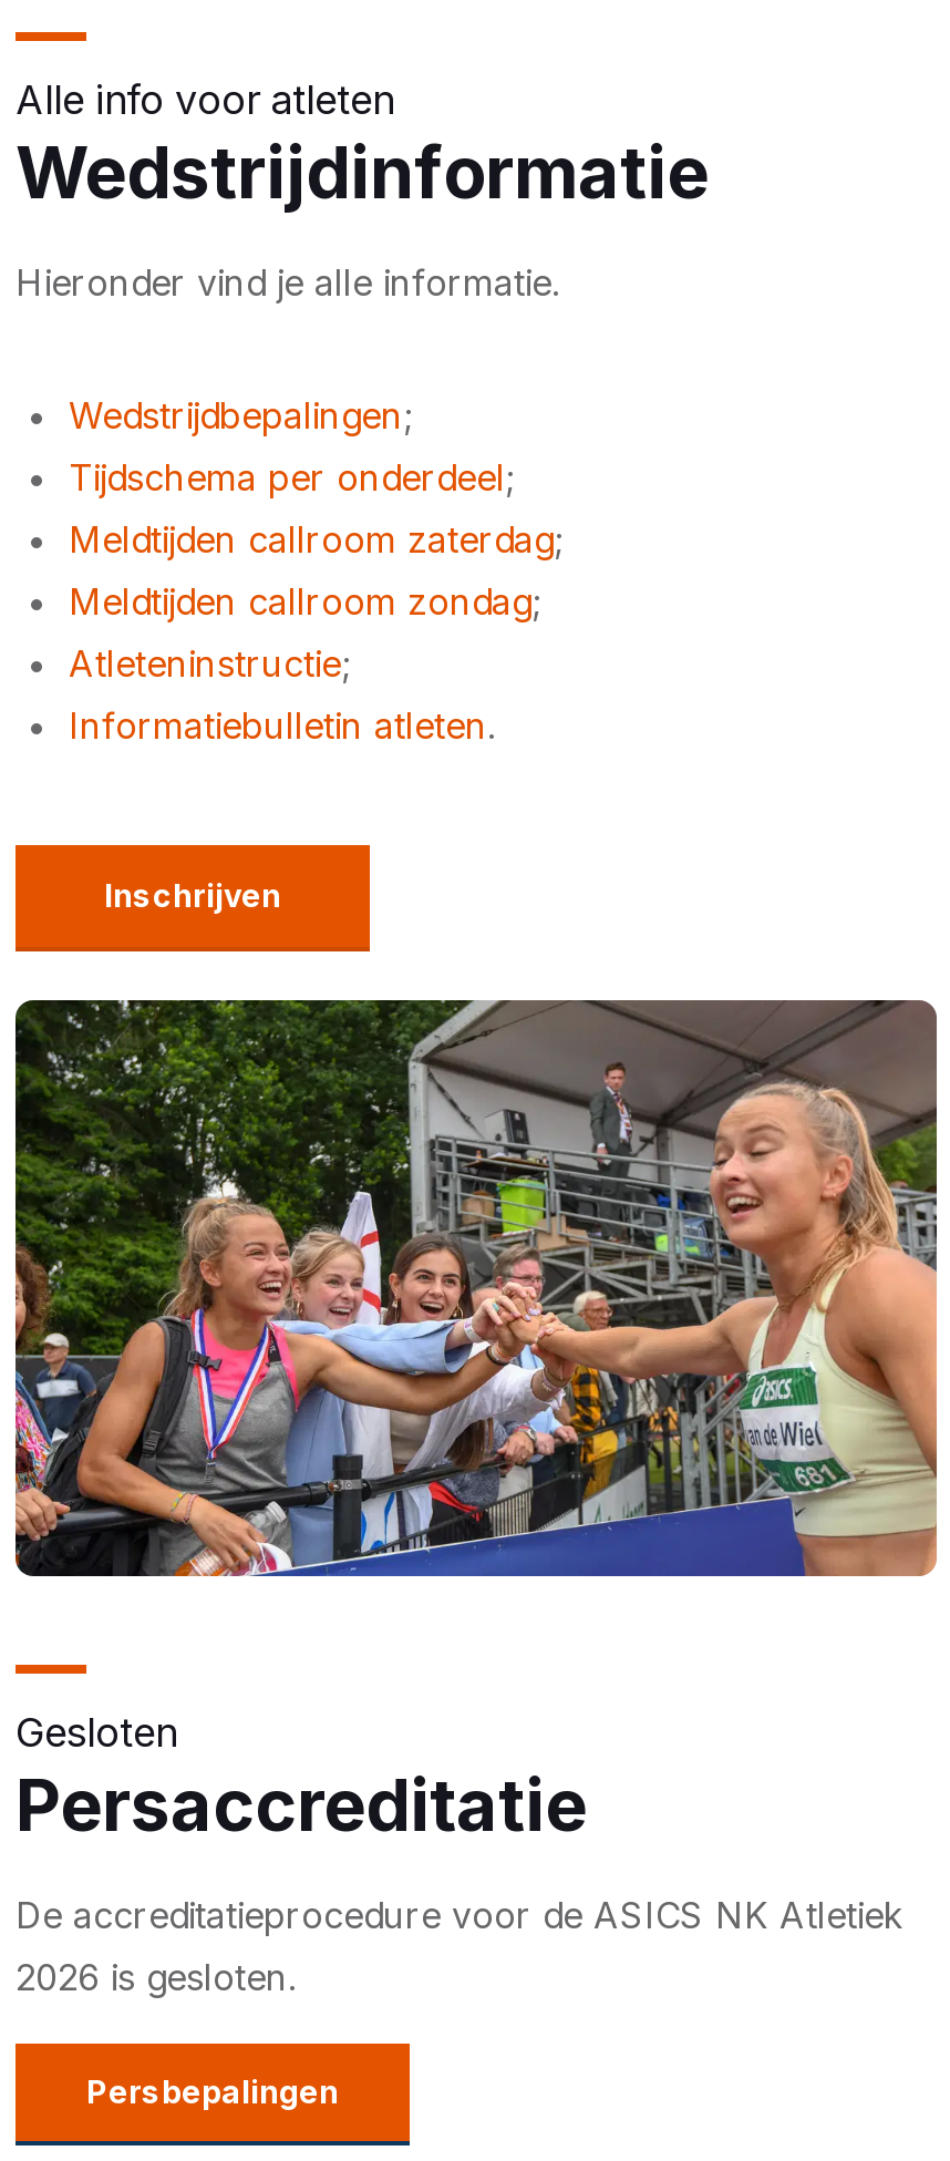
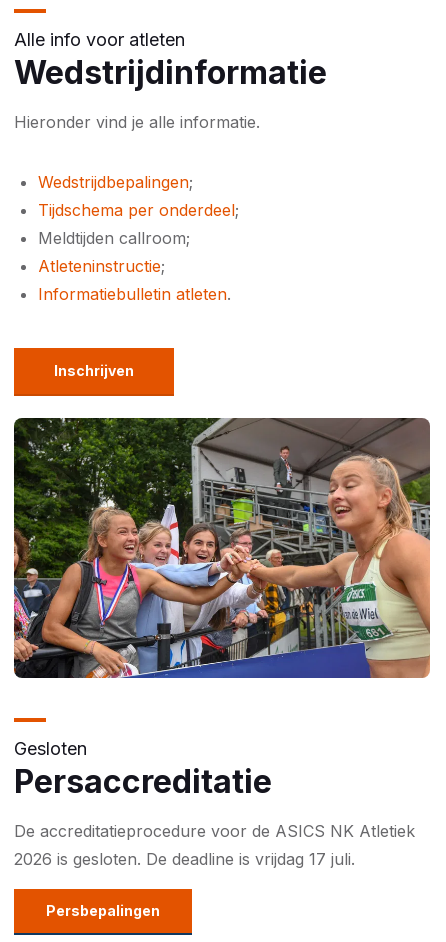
- Meldtijden callroom zaterdag;
- Meldtijden callroom zondag;
+ Meldtijden callroom;

- 2026 is gesloten.
+ 2026 is gesloten. De deadline is vrijdag 17 juli.
